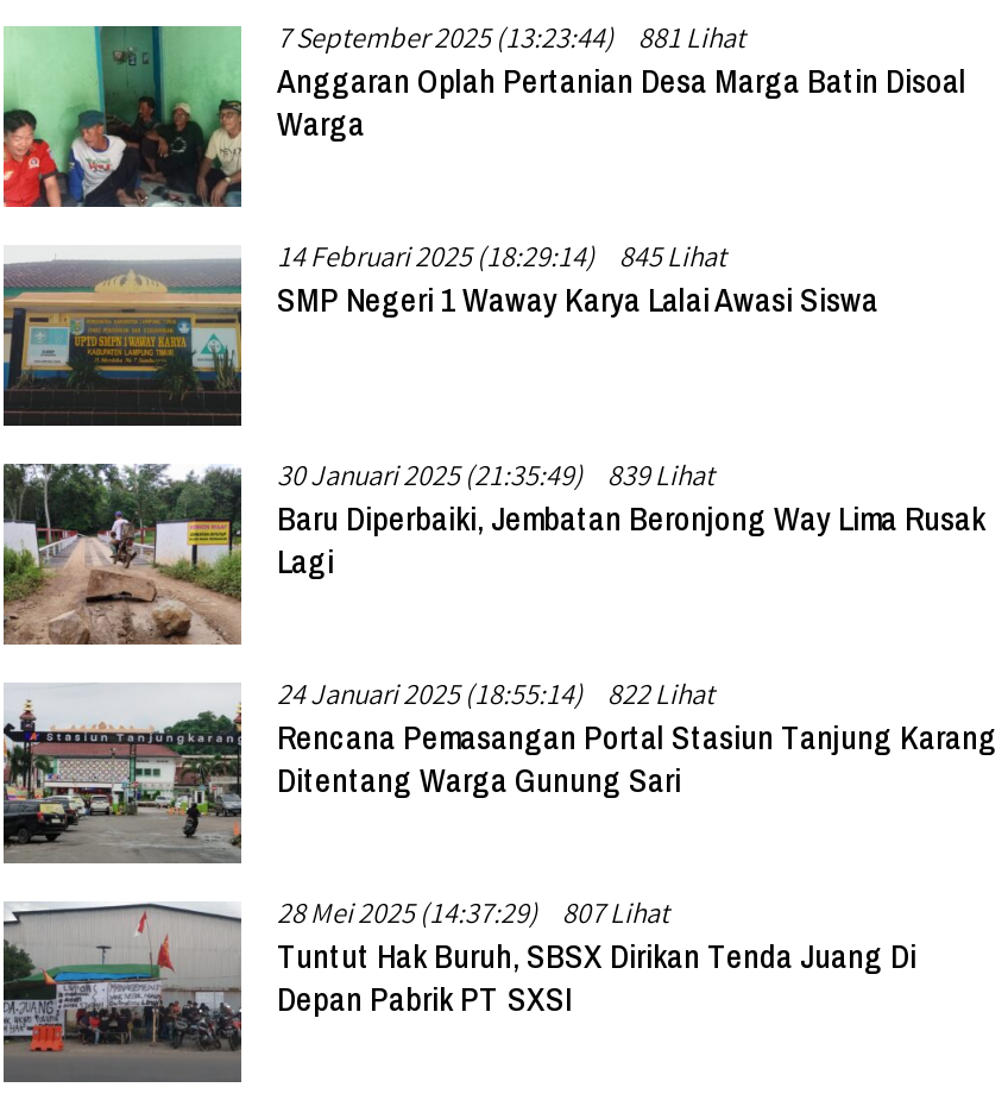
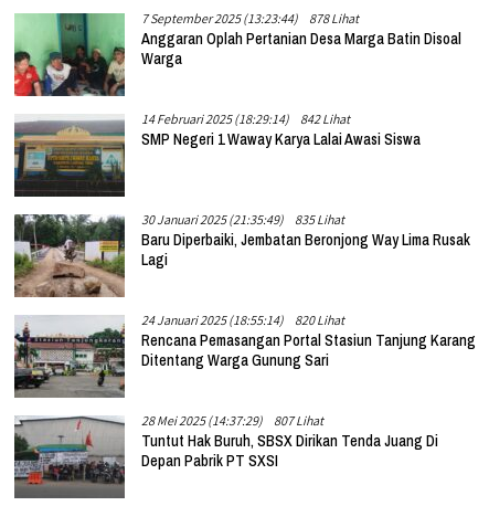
- 7 September 2025 (13:23:44) 881 Lihat
+ 7 September 2025 (13:23:44) 878 Lihat

- 14 Februari 2025 (18:29:14) 845 Lihat
+ 14 Februari 2025 (18:29:14) 842 Lihat

- 30 Januari 2025 (21:35:49) 839 Lihat
+ 30 Januari 2025 (21:35:49) 835 Lihat

- 24 Januari 2025 (18:55:14) 822 Lihat
+ 24 Januari 2025 (18:55:14) 820 Lihat
